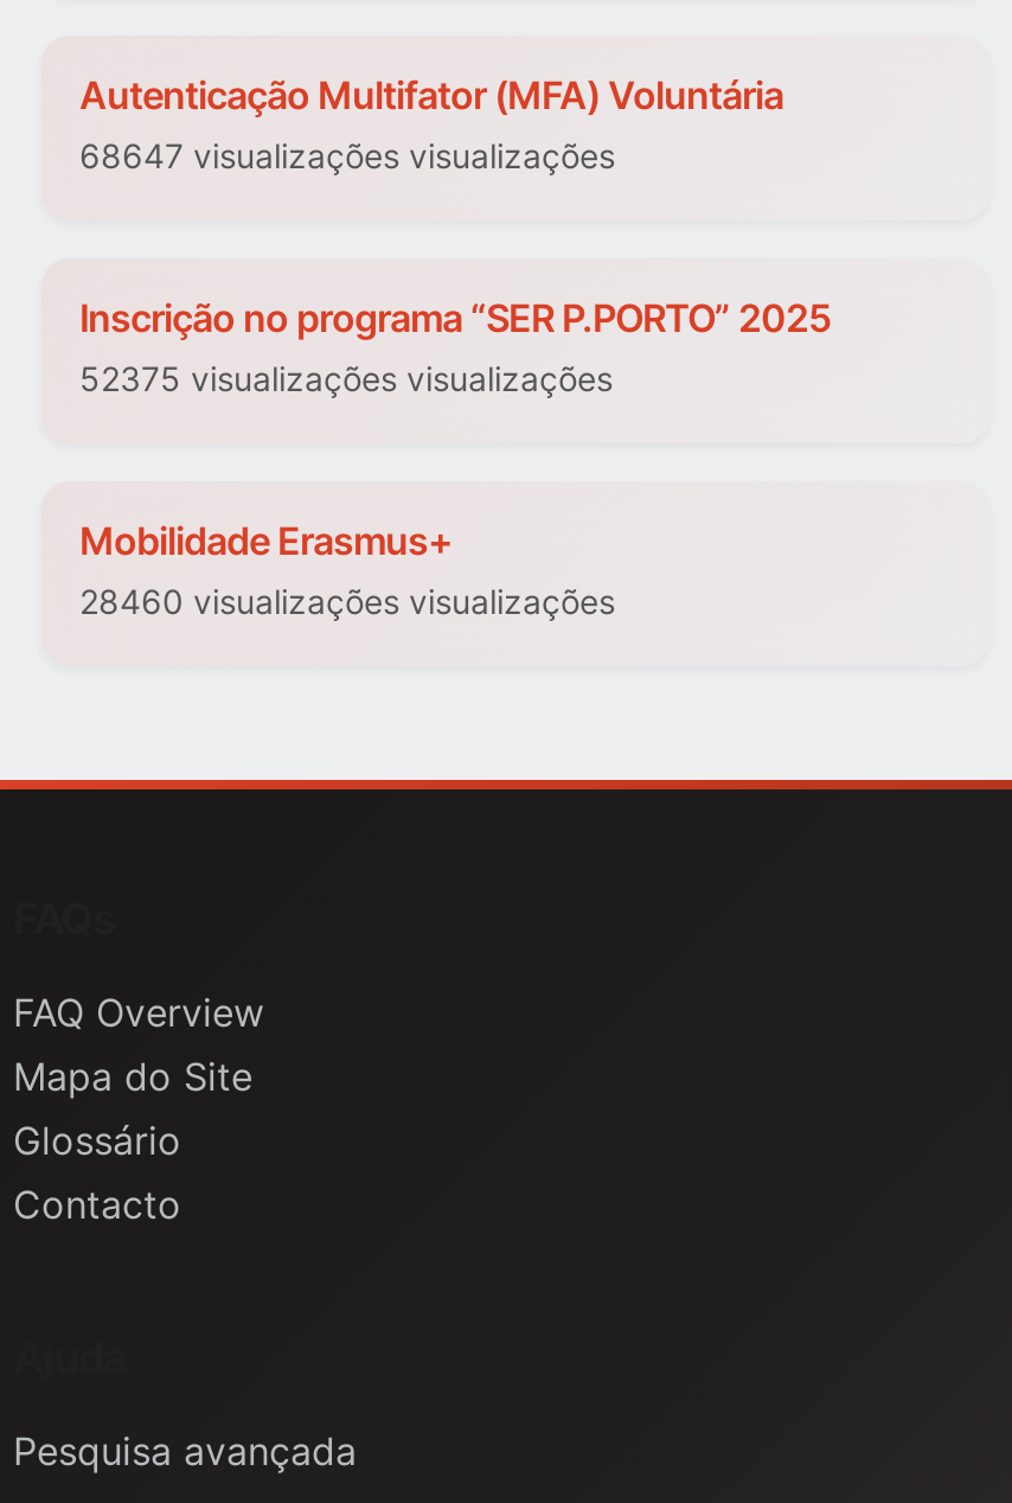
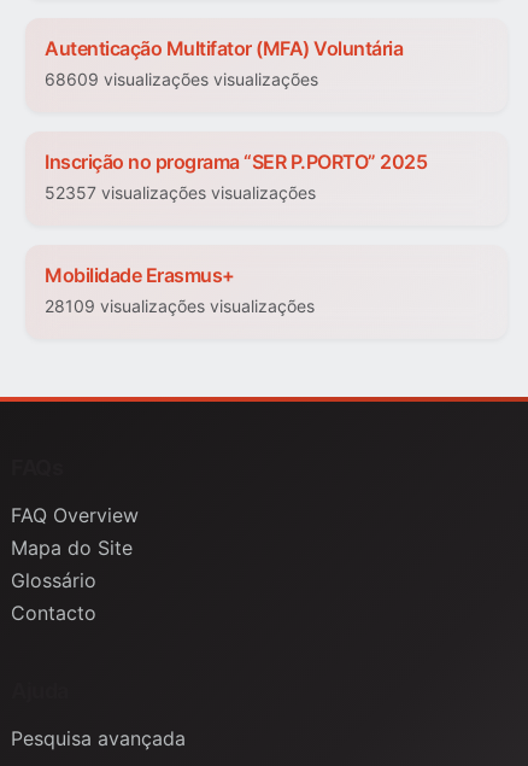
- 68647 visualizações visualizações
+ 68609 visualizações visualizações

- 52375 visualizações visualizações
+ 52357 visualizações visualizações

- 28460 visualizações visualizações
+ 28109 visualizações visualizações
